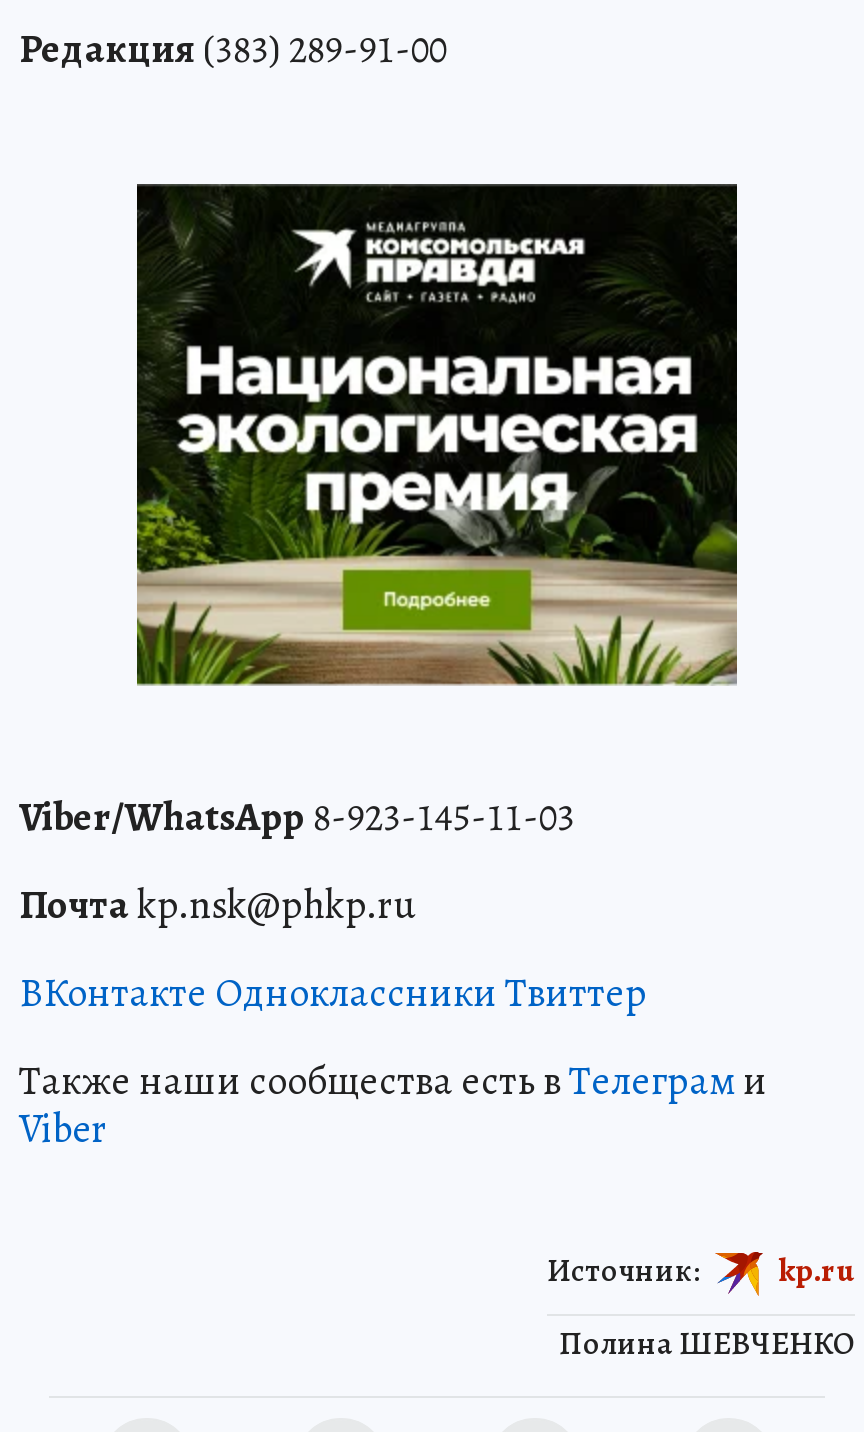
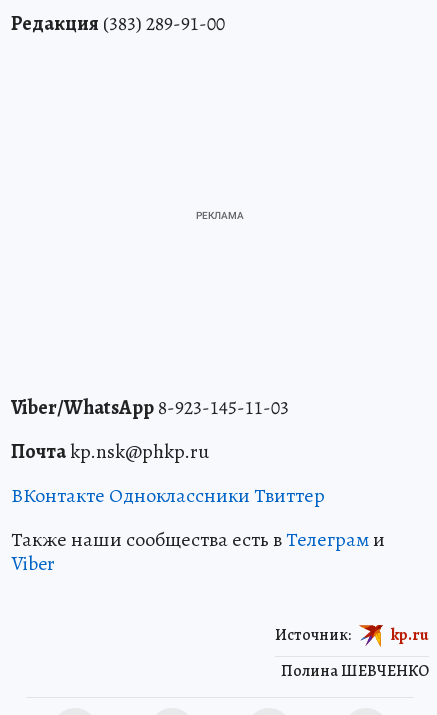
- [image]
